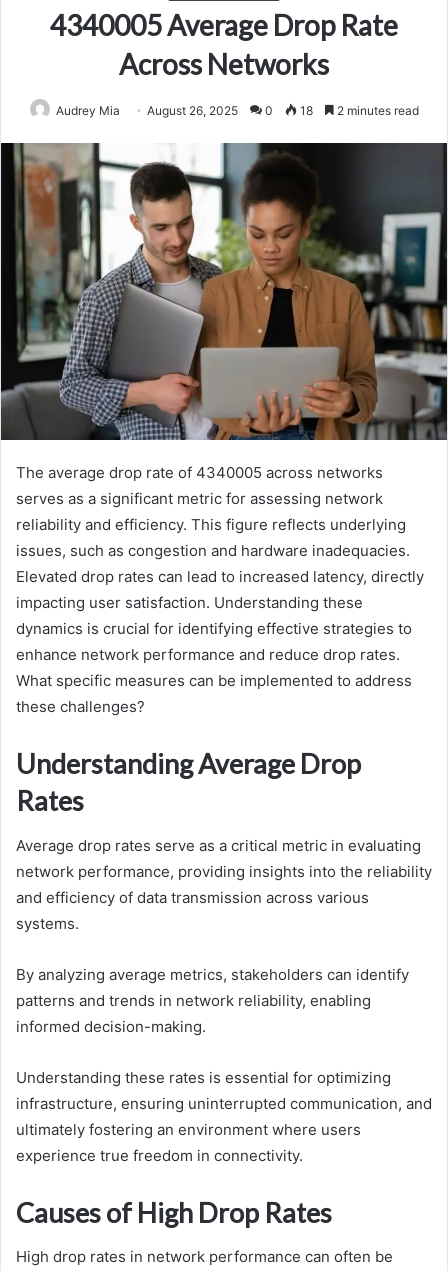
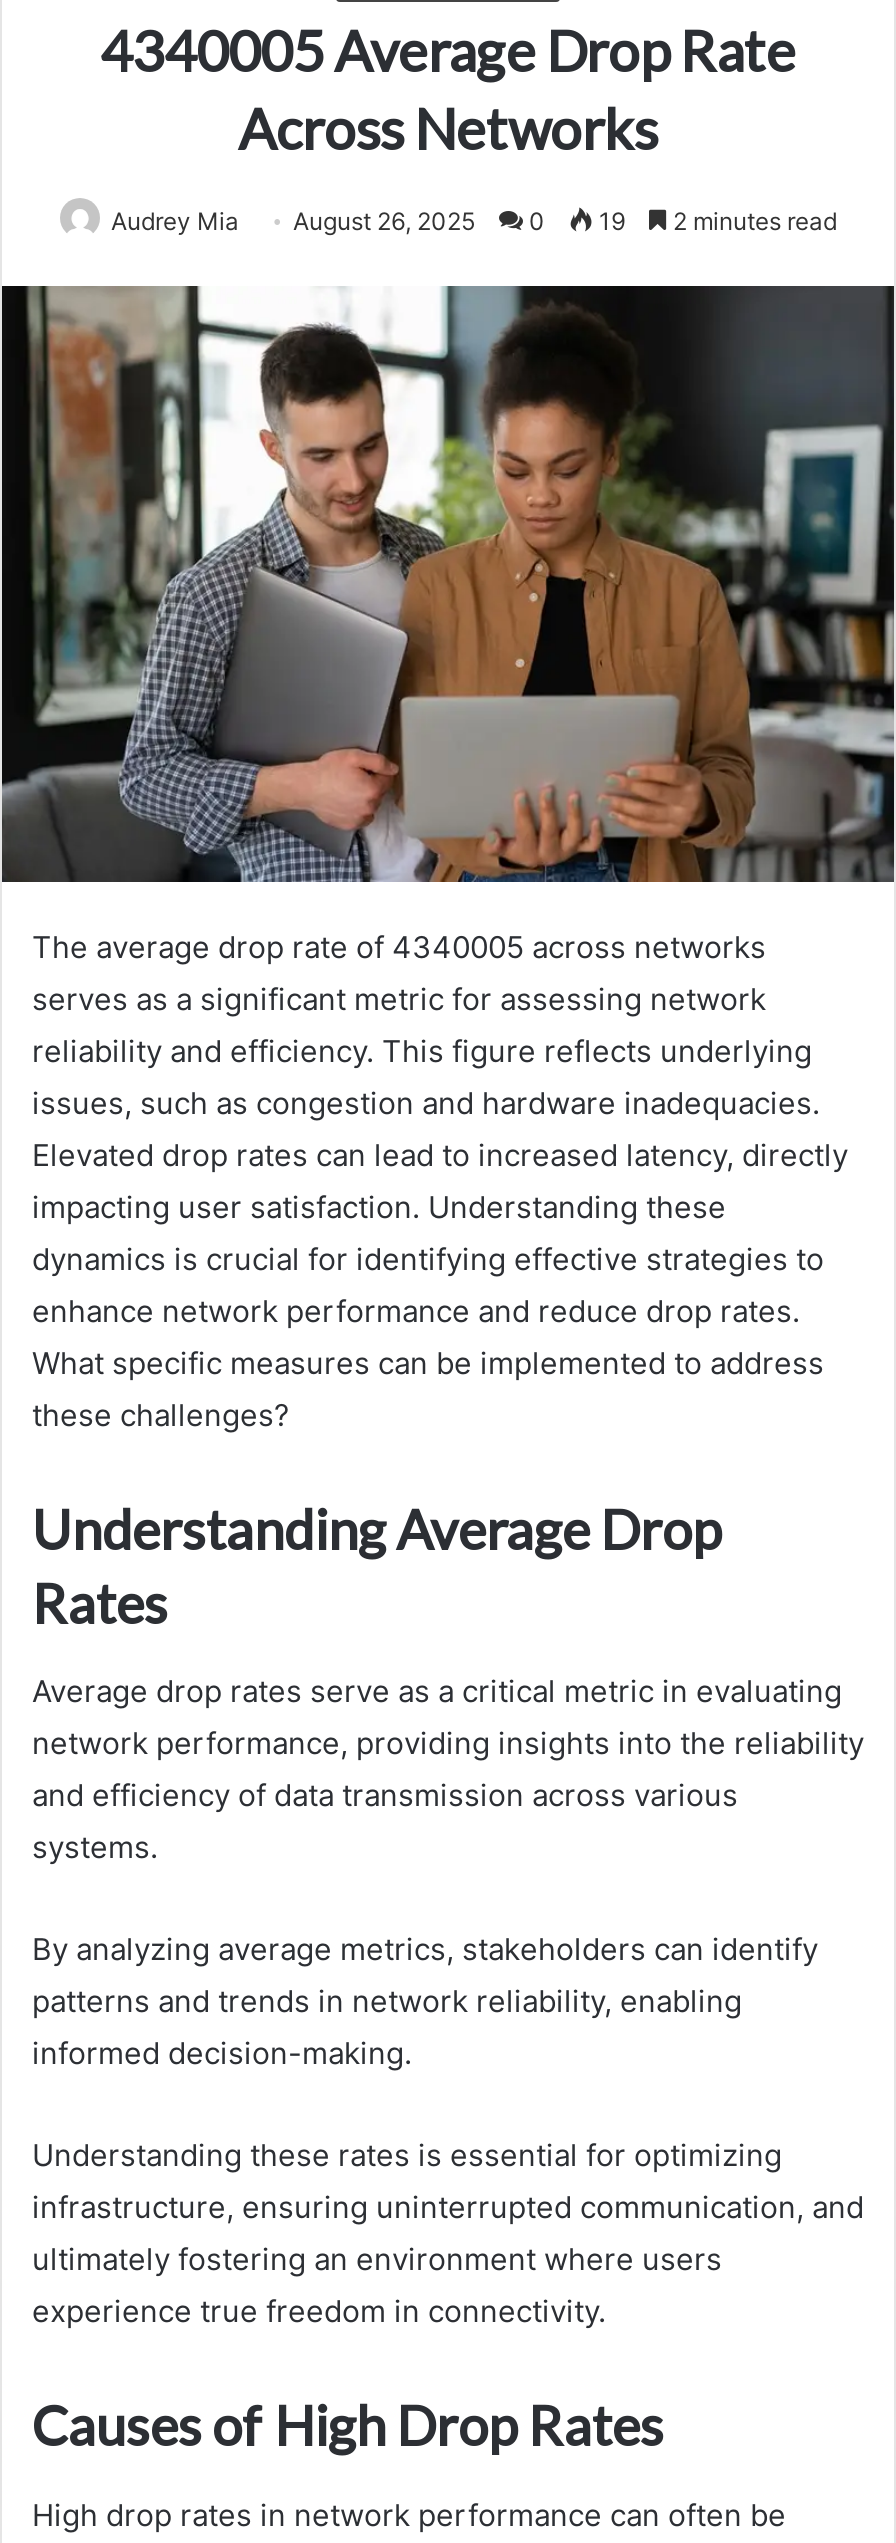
- Audrey Mia August 26, 2025 0 18 2 minutes read
+ Audrey Mia August 26, 2025 0 19 2 minutes read
